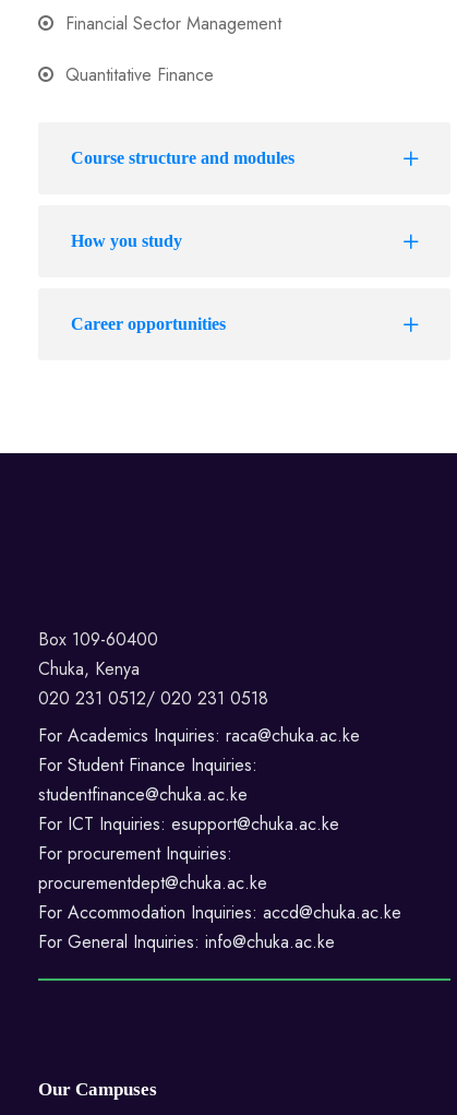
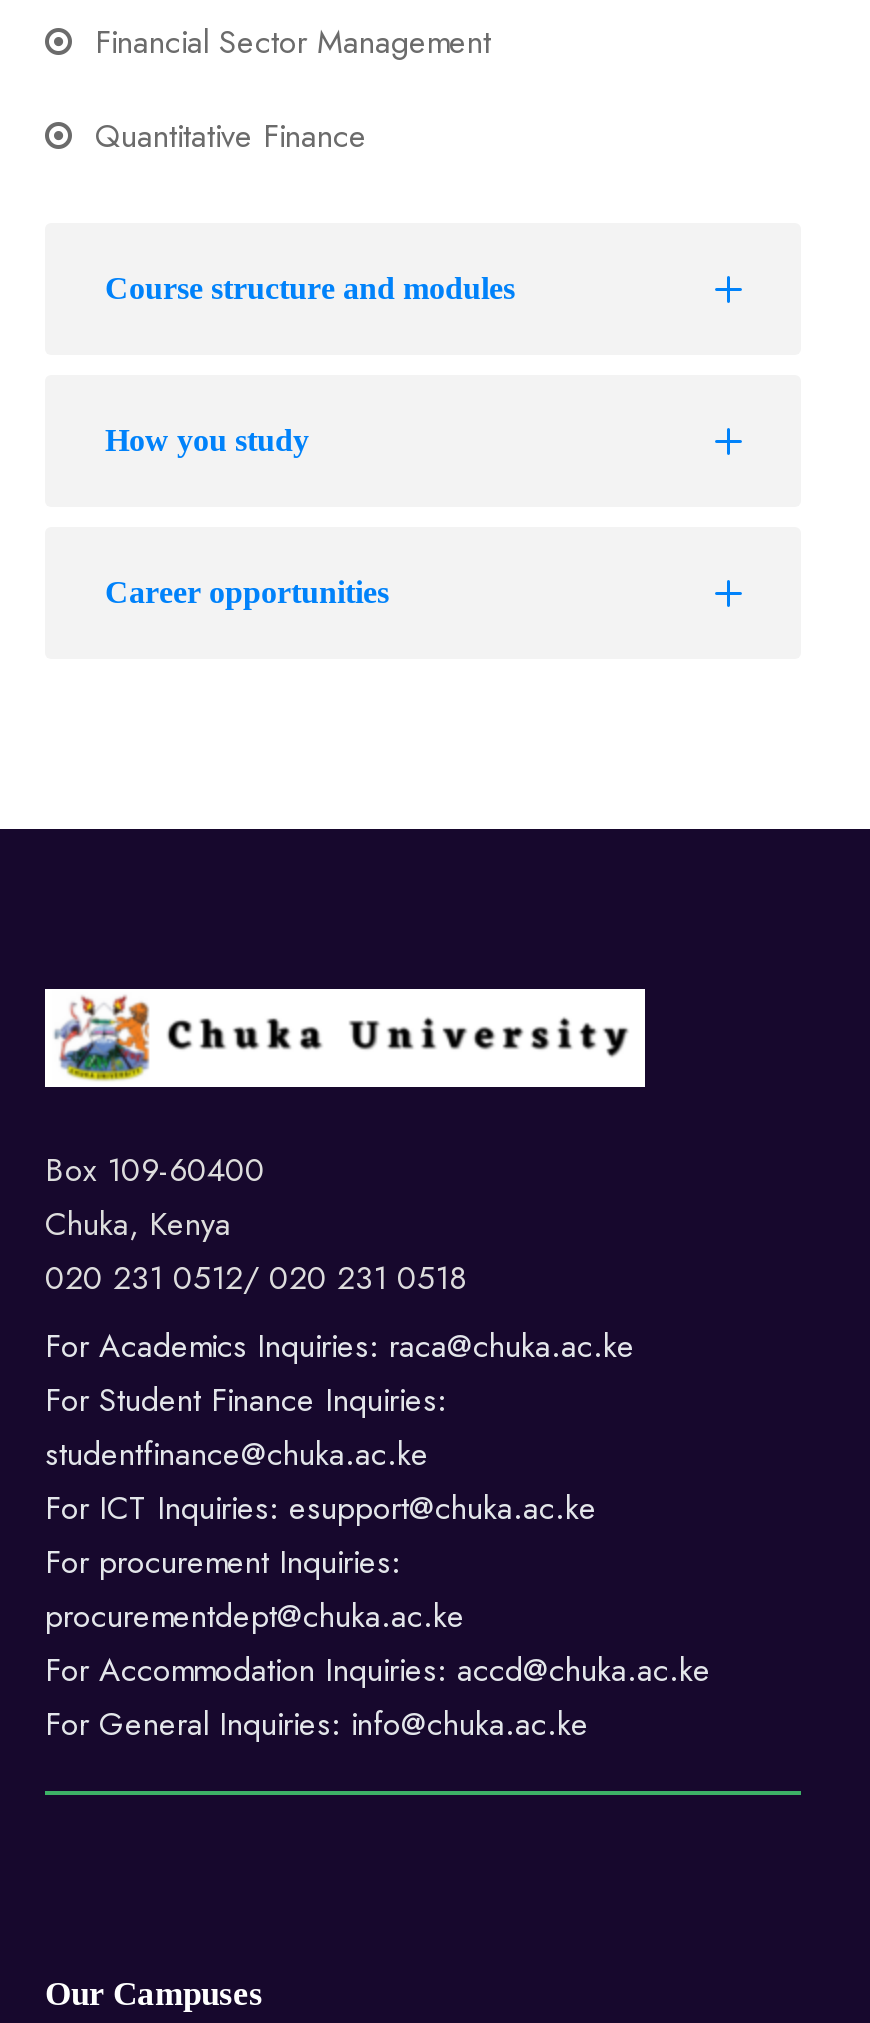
+ [image]
